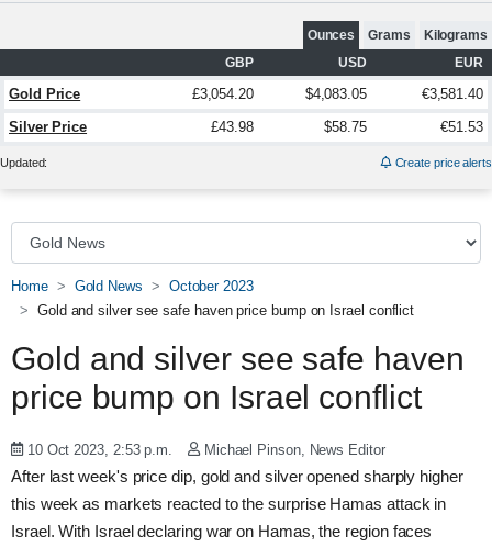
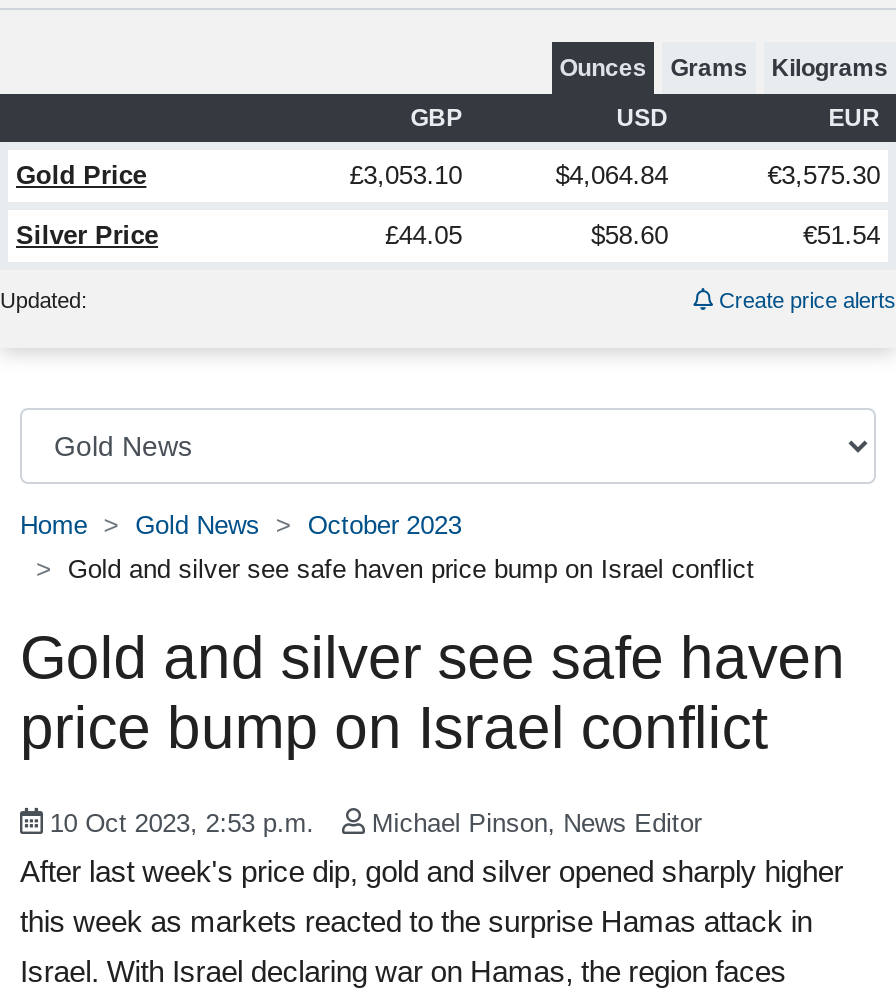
- £3,054.20
+ £3,053.10

- $4,083.05
+ $4,064.84

- €3,581.40
+ €3,575.30

- £43.98
+ £44.05

- $58.75
+ $58.60

- €51.53
+ €51.54
